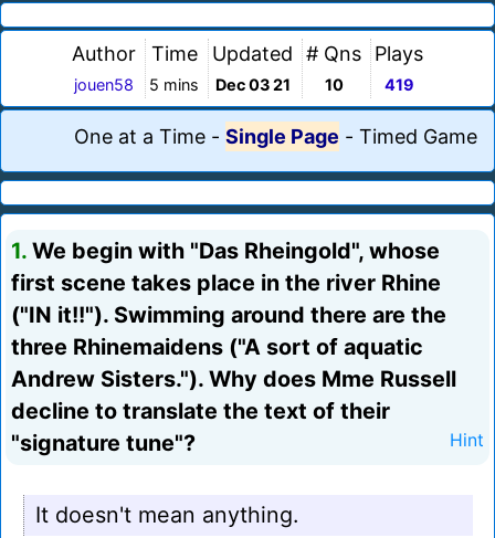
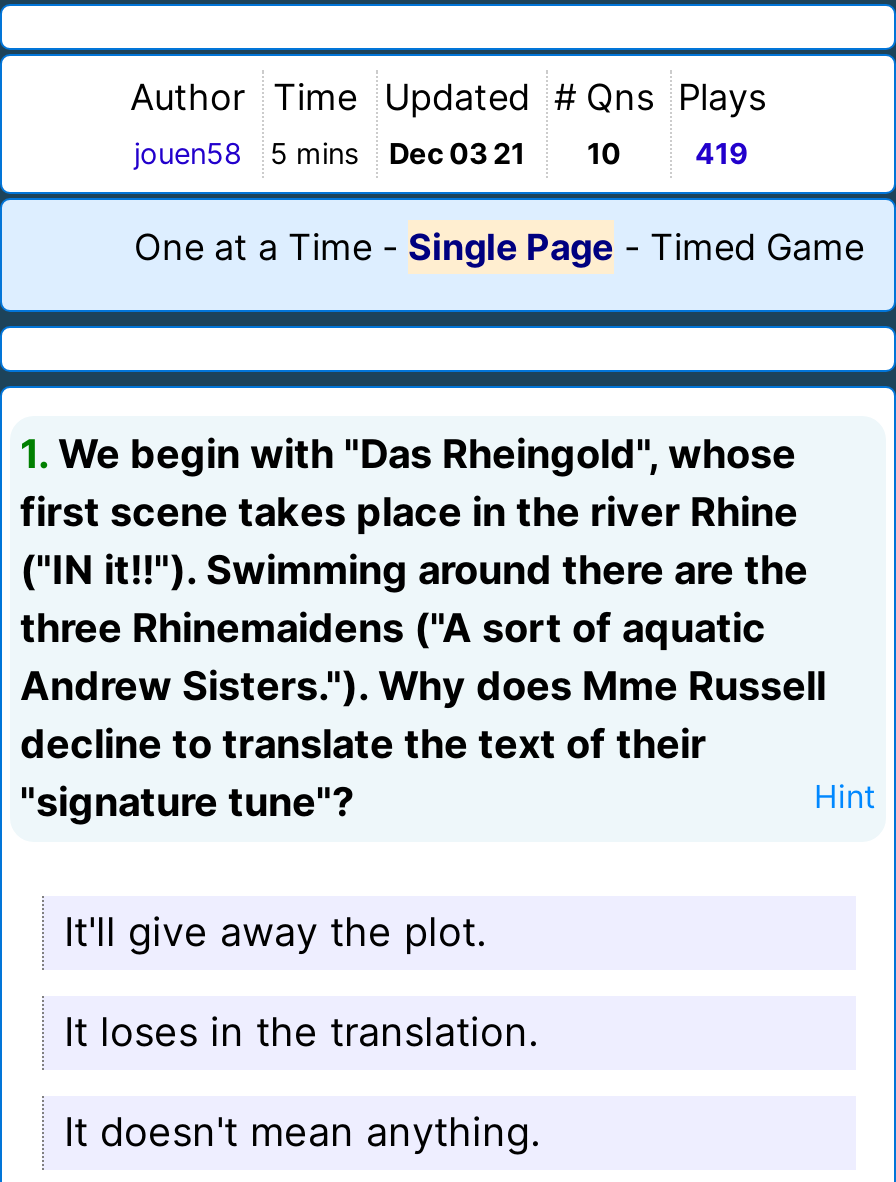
+ It'll give away the plot.
+ It loses in the translation.
